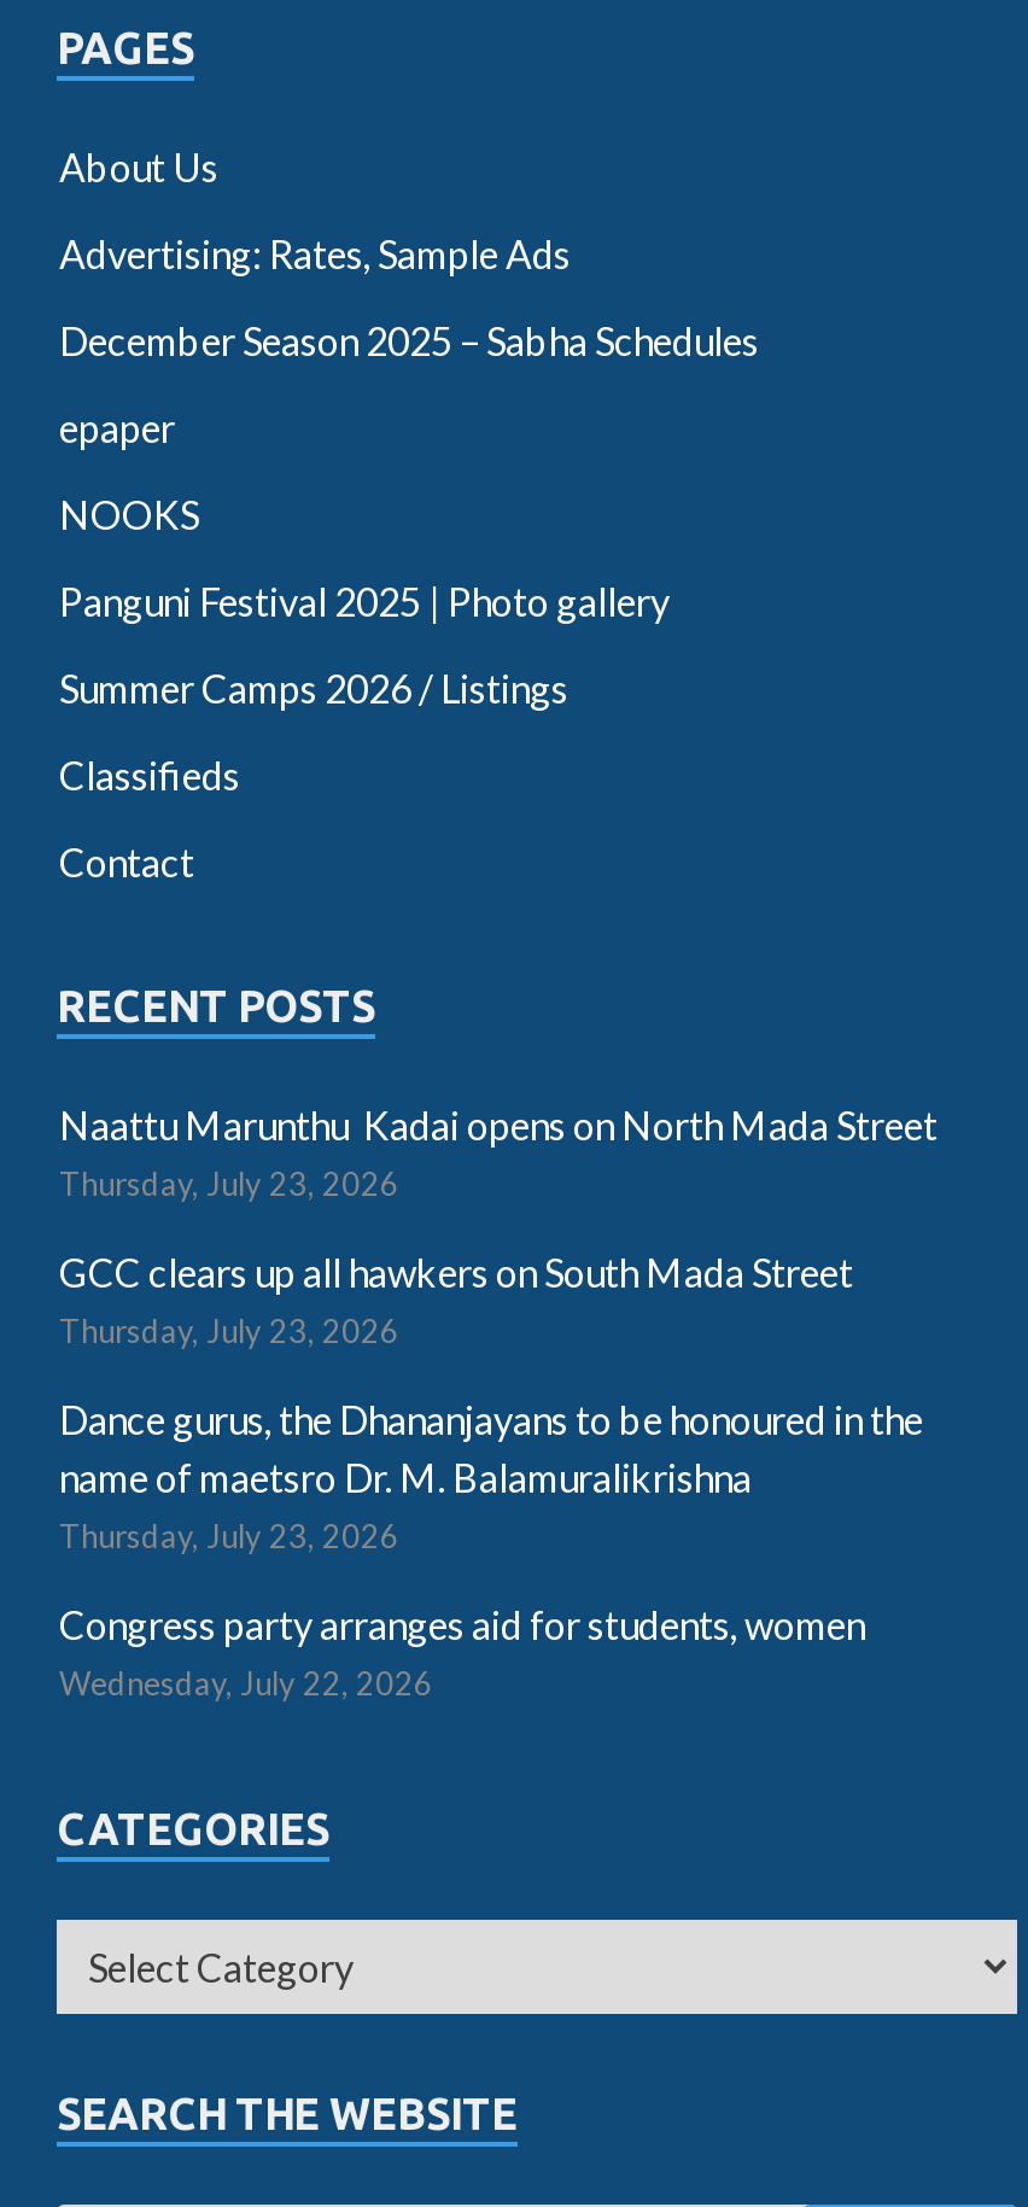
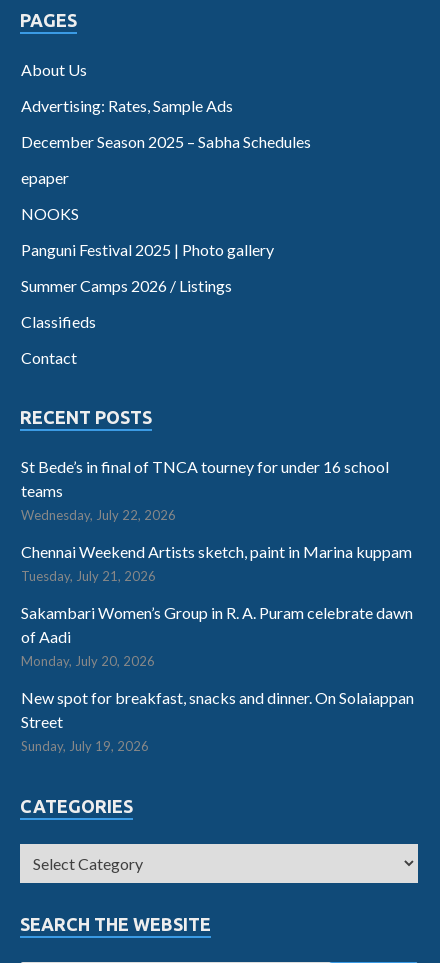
- Naattu Marunthu Kadai opens on North Mada Street
- Thursday, July 23, 2026
- GCC clears up all hawkers on South Mada Street
- Thursday, July 23, 2026
- Dance gurus, the Dhananjayans to be honoured in the
- name of maetsro Dr. M. Balamuralikrishna
- Thursday, July 23, 2026
- Congress party arranges aid for students, women
+ St Bede’s in final of TNCA tourney for under 16 school
+ teams

moved up: Wednesday, July 22, 2026

+ Chennai Weekend Artists sketch, paint in Marina kuppam
+ Tuesday, July 21, 2026
+ Sakambari Women’s Group in R. A. Puram celebrate dawn
+ of Aadi
+ Monday, July 20, 2026
+ New spot for breakfast, snacks and dinner. On Solaiappan
+ Street
+ Sunday, July 19, 2026
